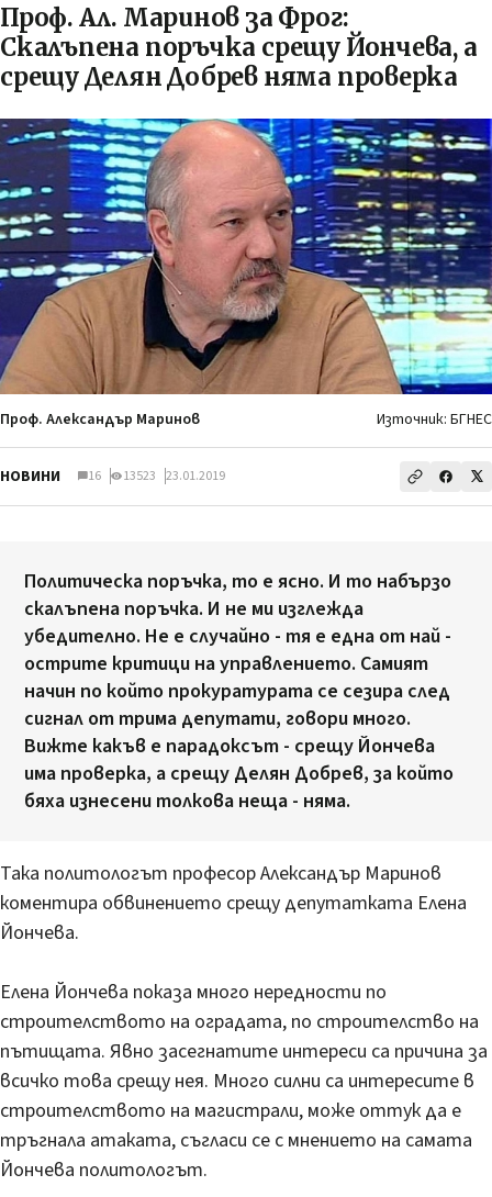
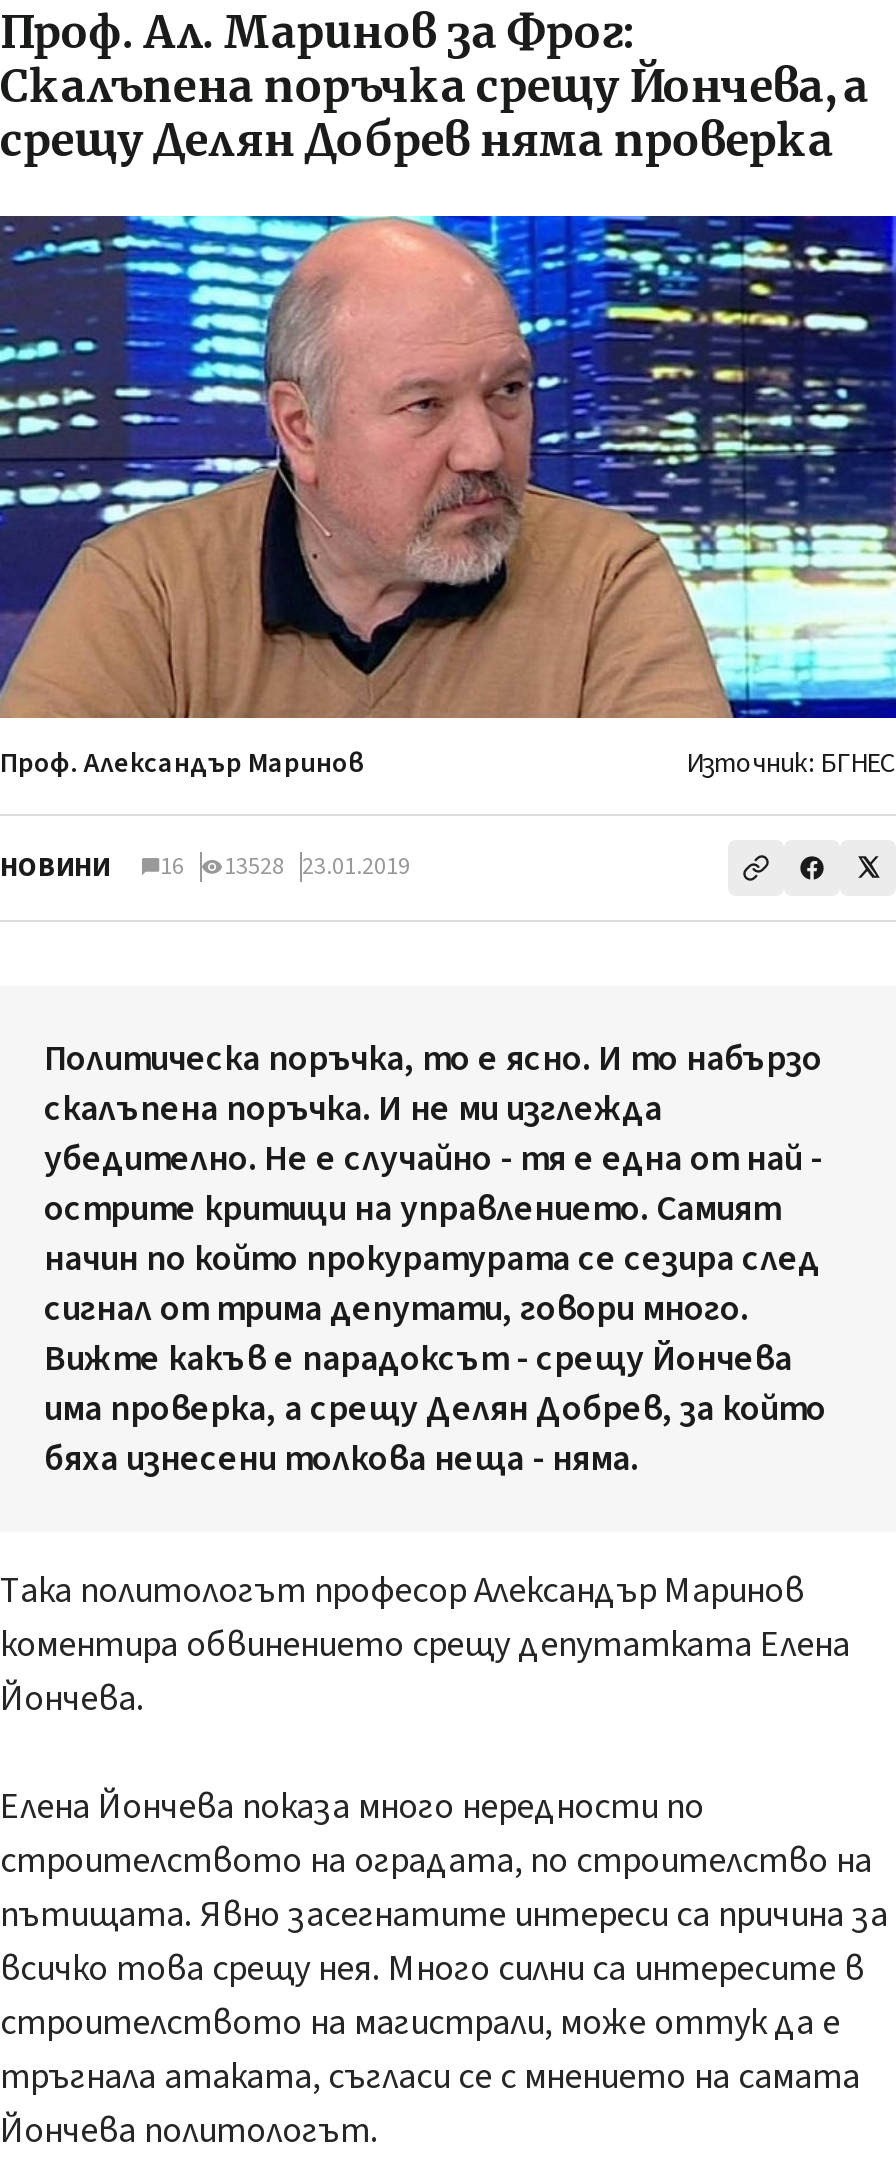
- НОВИНИ 16 13523 23.01.2019
+ НОВИНИ 16 13528 23.01.2019
